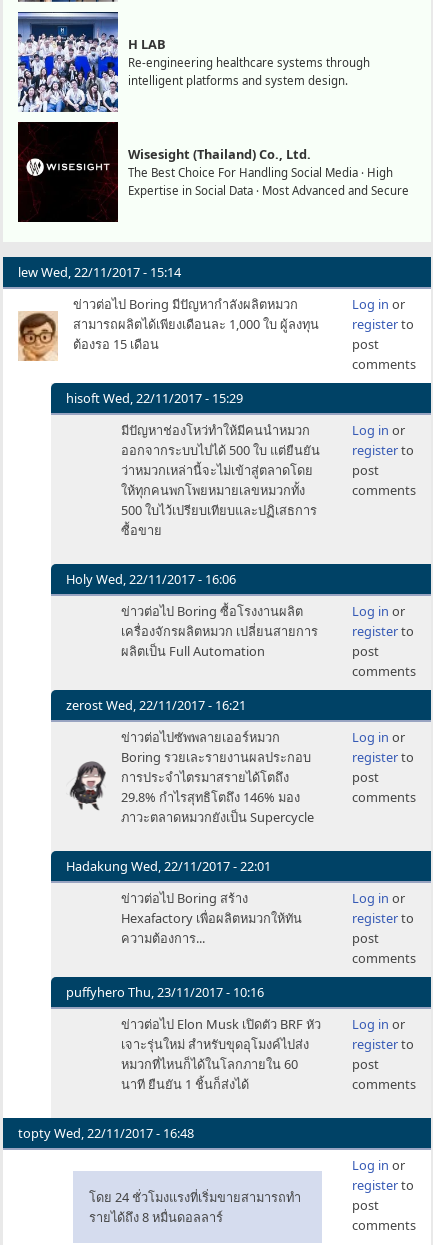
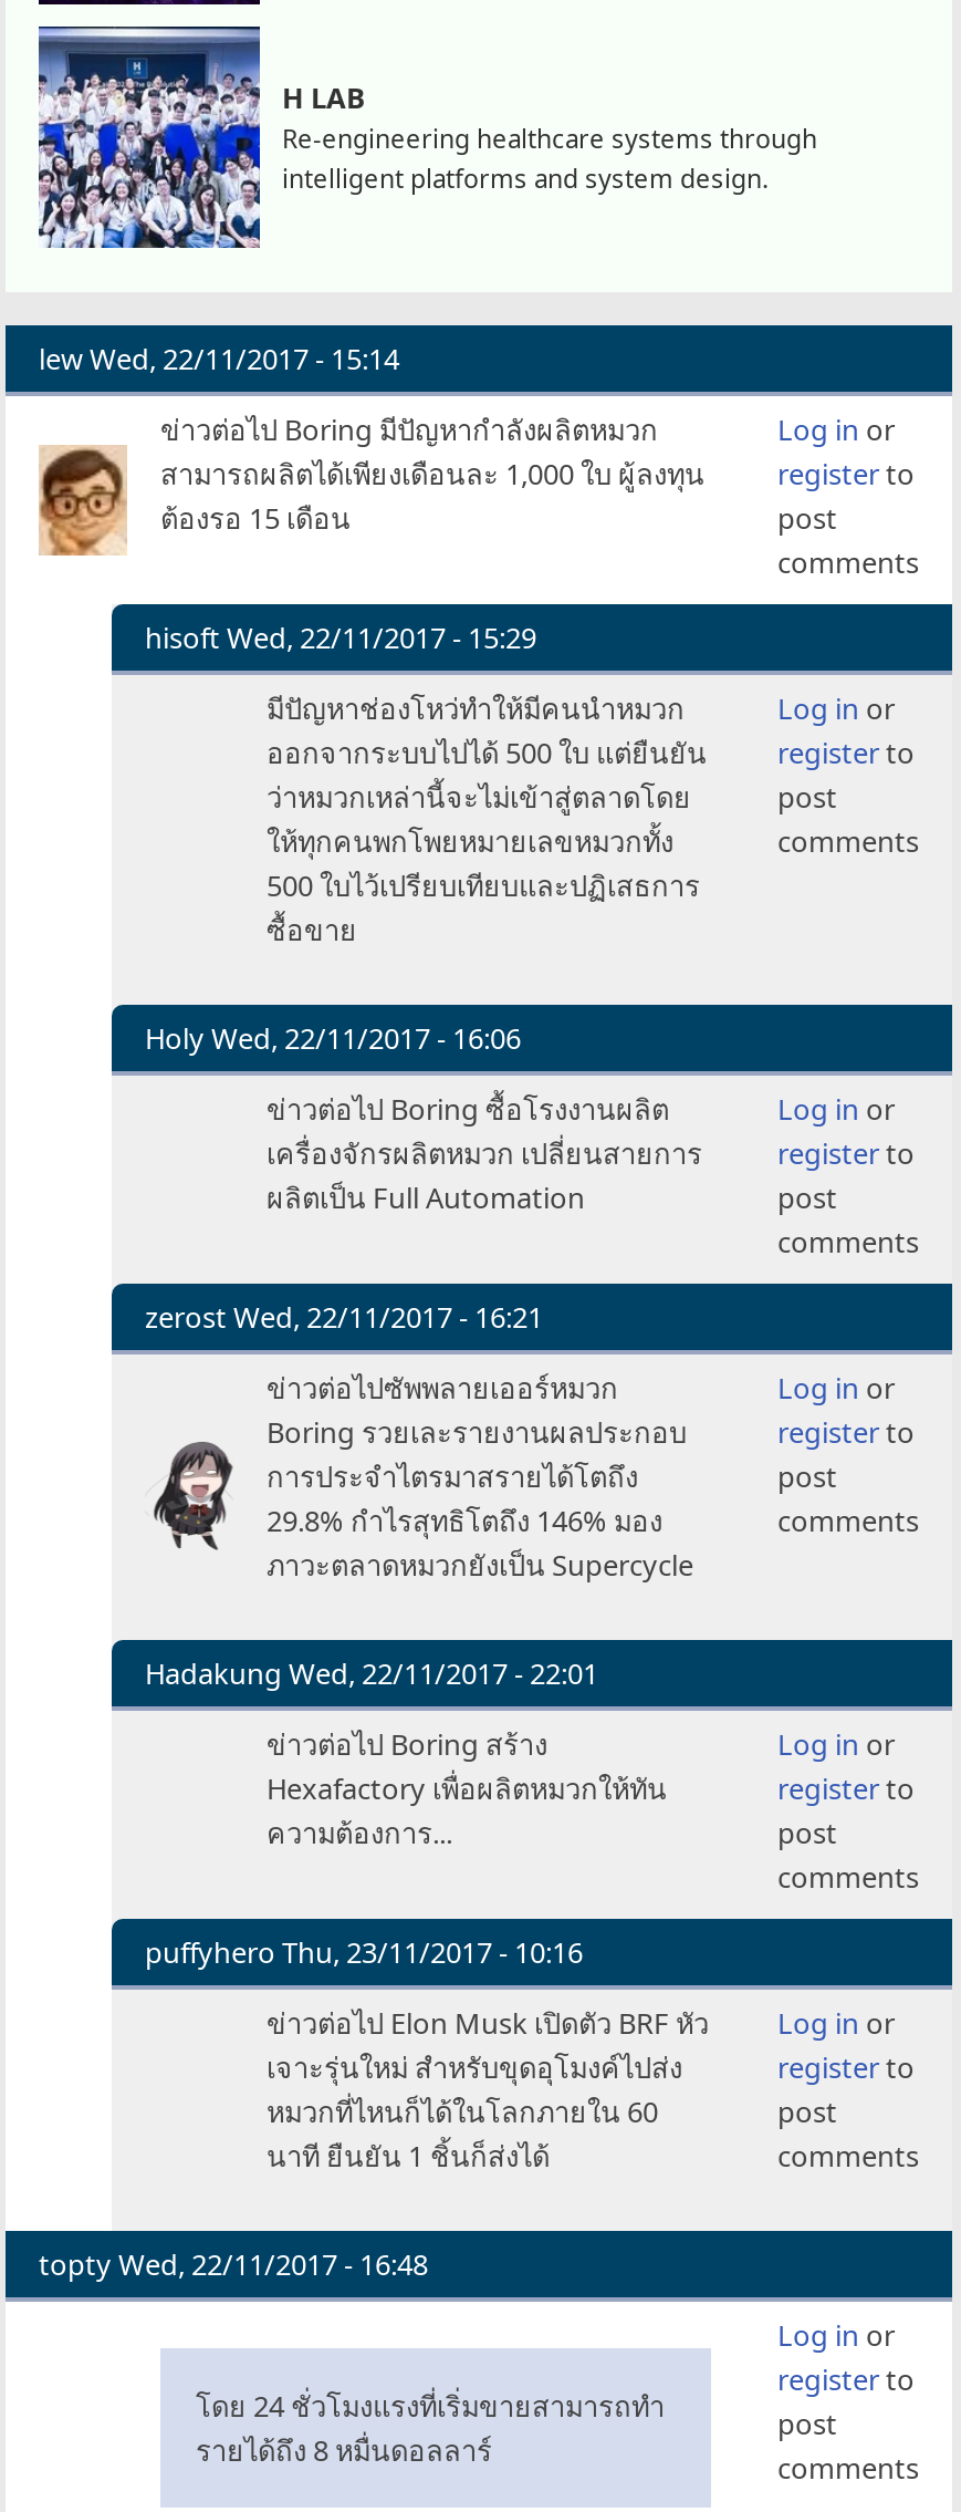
- [image]
- Wisesight (Thailand) Co., Ltd.
- The Best Choice For Handling Social Media · High
- Expertise in Social Data · Most Advanced and Secure
